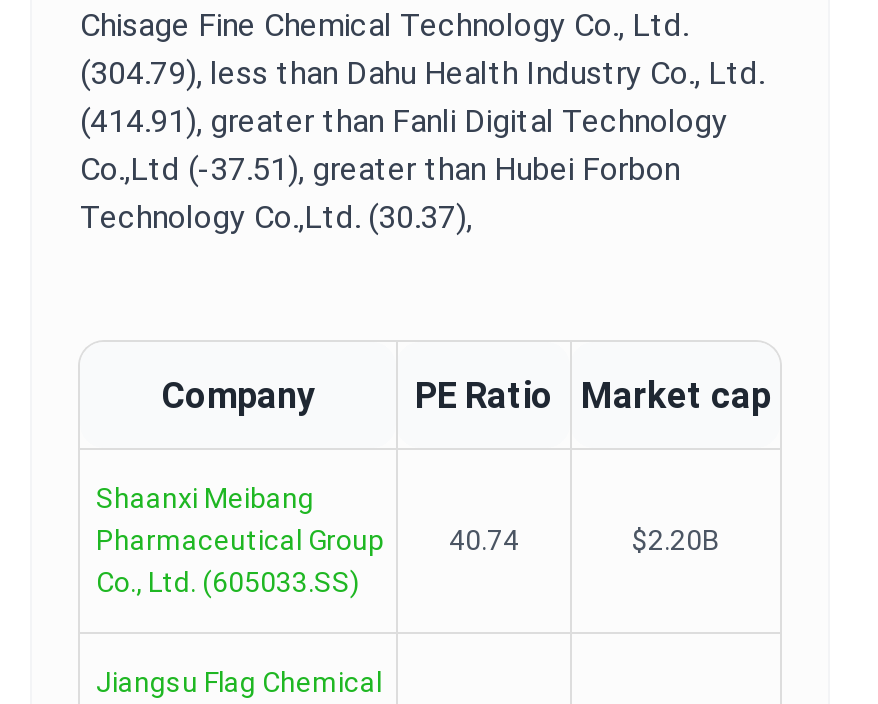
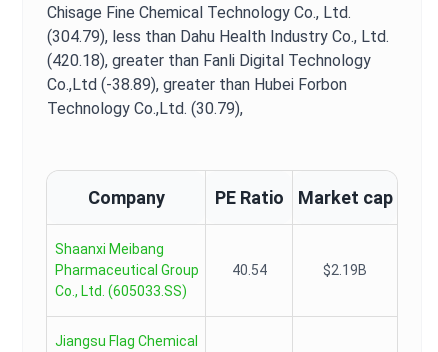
- (414.91), greater than Fanli Digital Technology
+ (420.18), greater than Fanli Digital Technology

- Co.,Ltd (-37.51), greater than Hubei Forbon
+ Co.,Ltd (-38.89), greater than Hubei Forbon

- Technology Co.,Ltd. (30.37),
+ Technology Co.,Ltd. (30.79),

- 40.74
- $2.20B
+ 40.54
+ $2.19B
